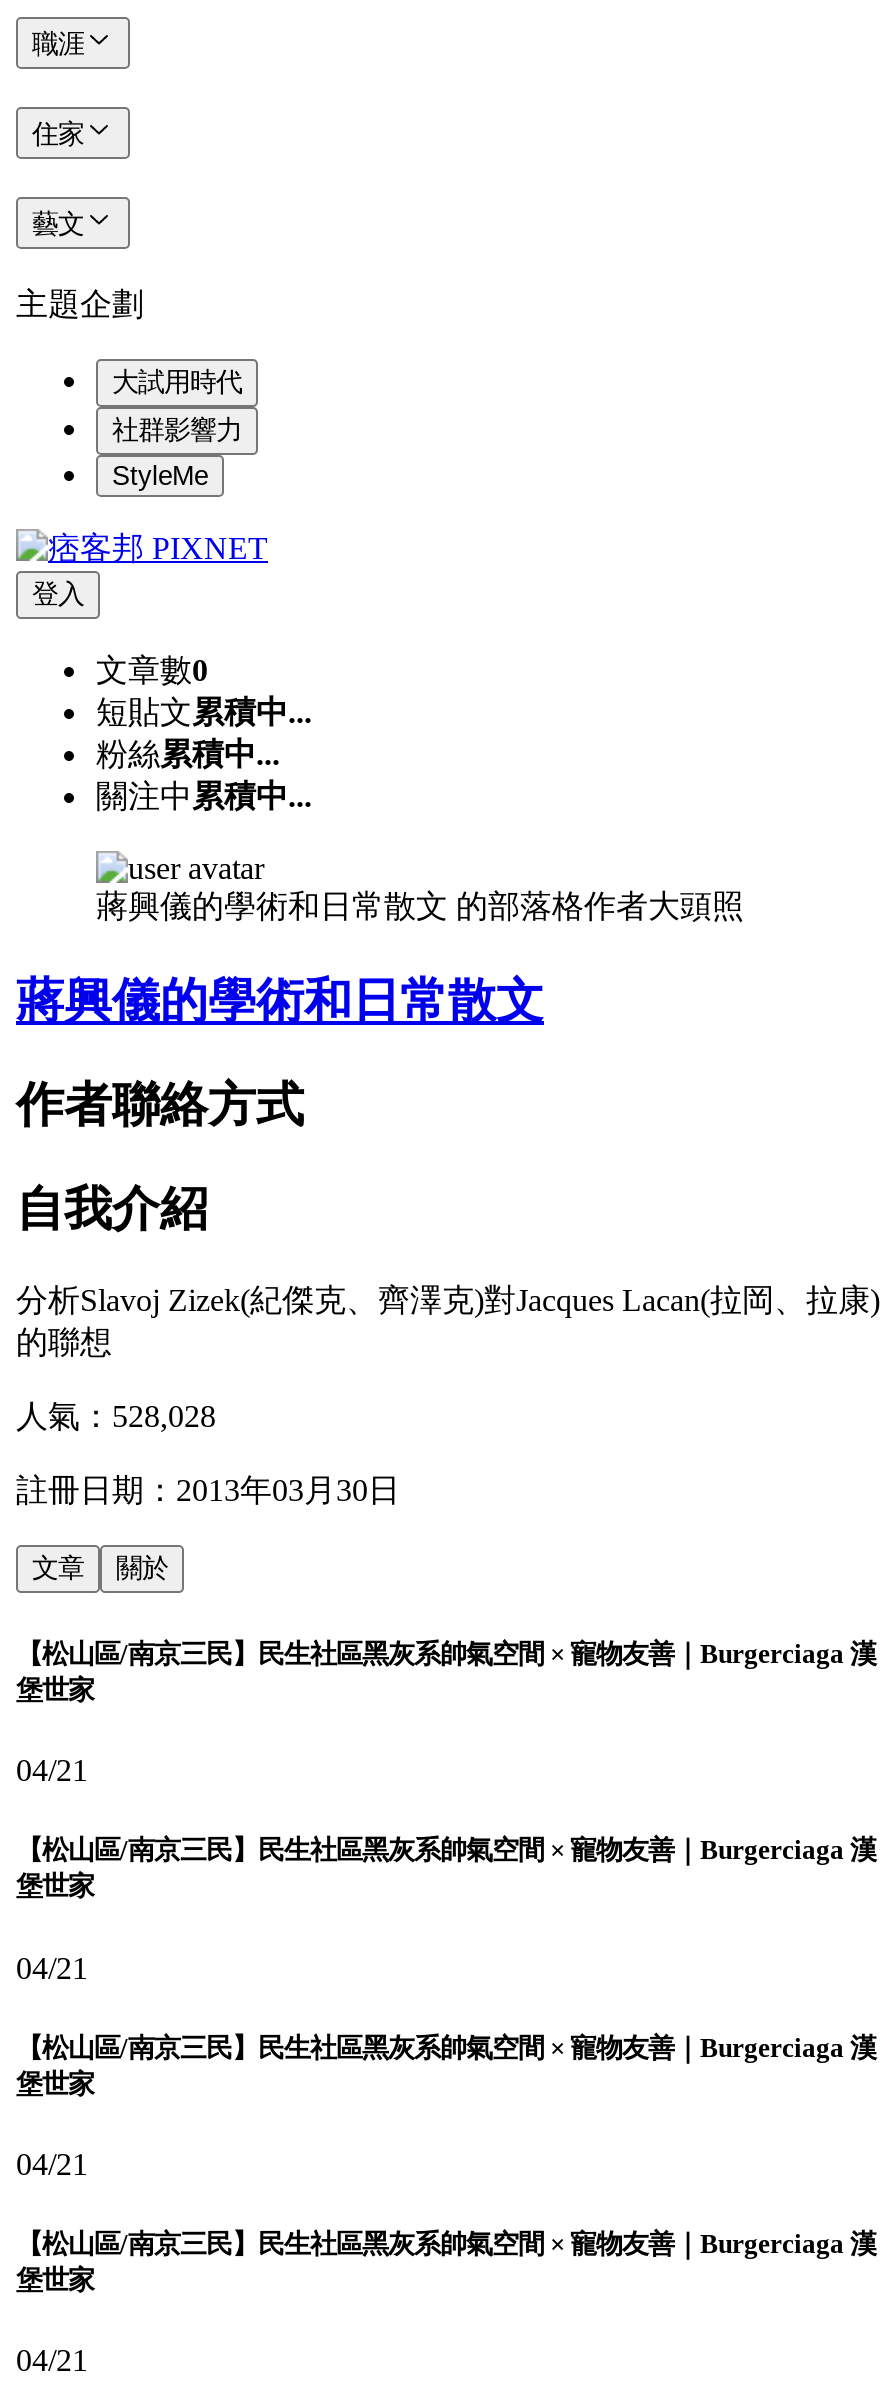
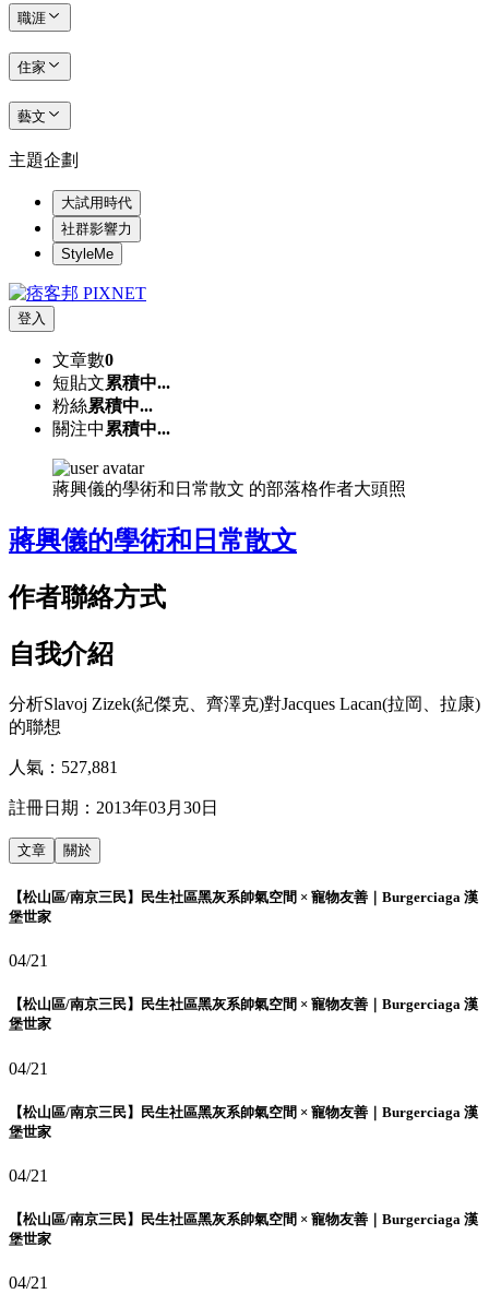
- 人氣：528,028
+ 人氣：527,881
